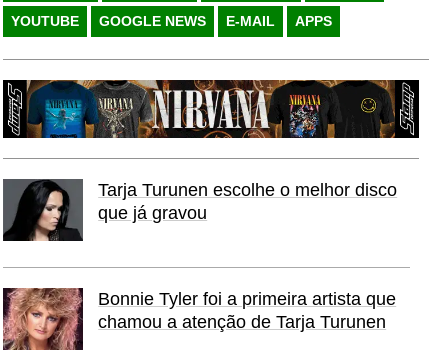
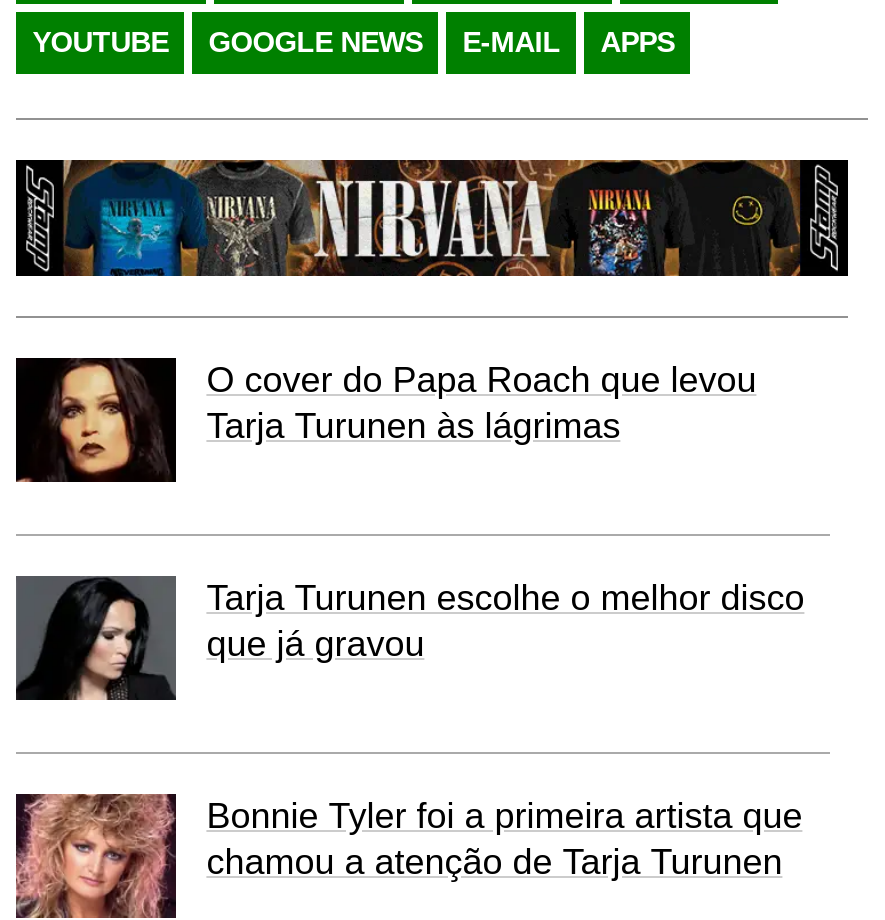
+ [image]
+ O cover do Papa Roach que levou
+ Tarja Turunen às lágrimas
